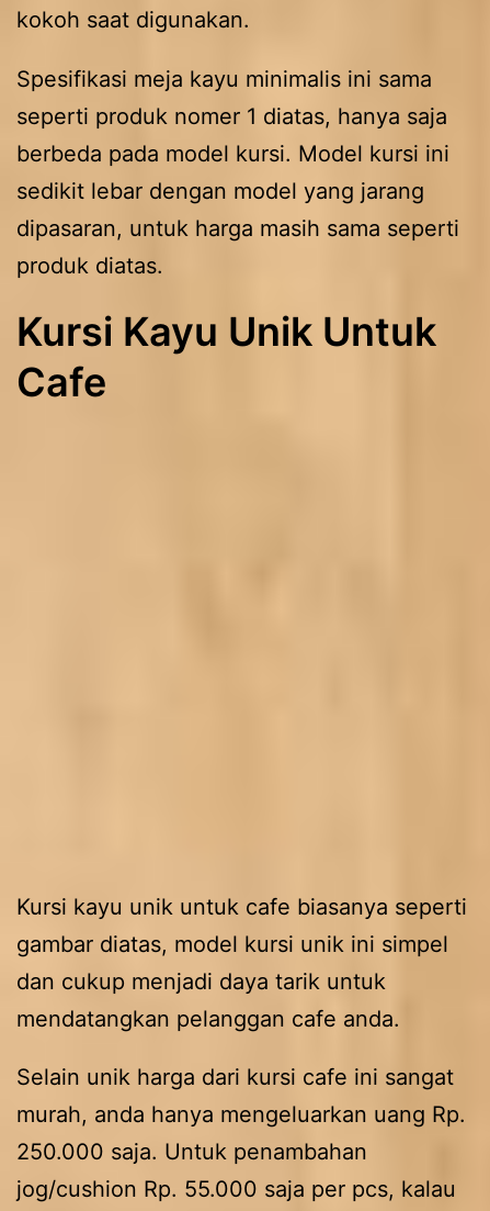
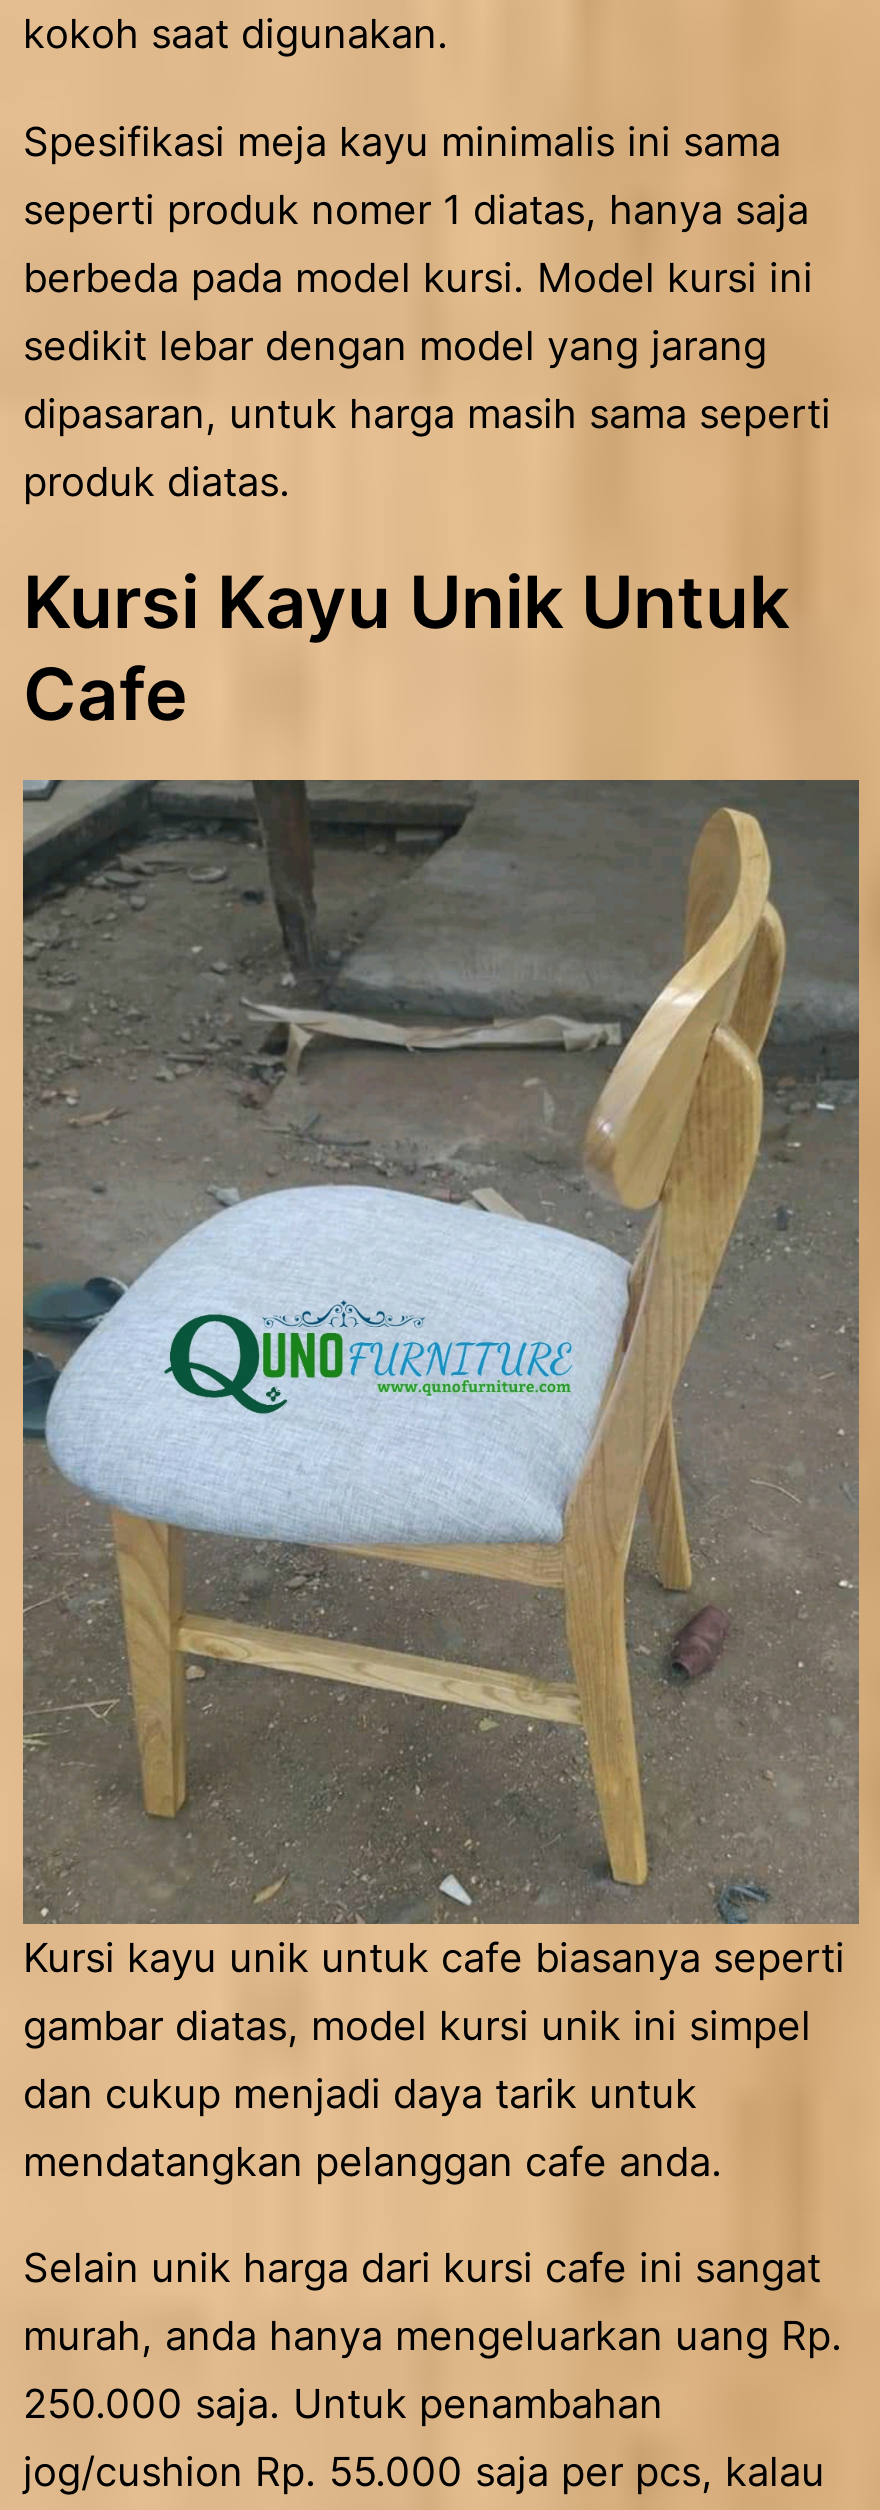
+ [image]
